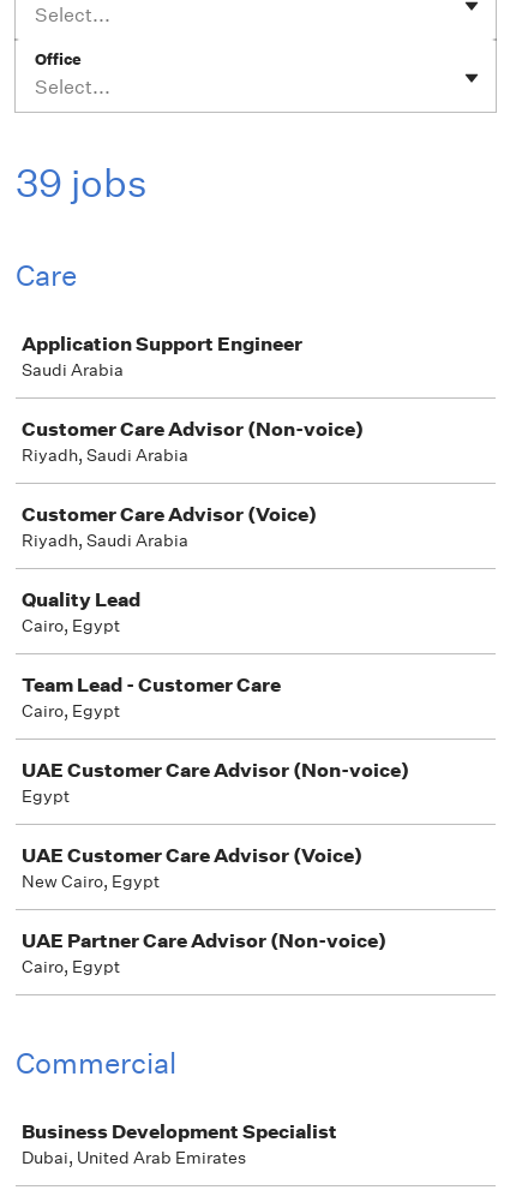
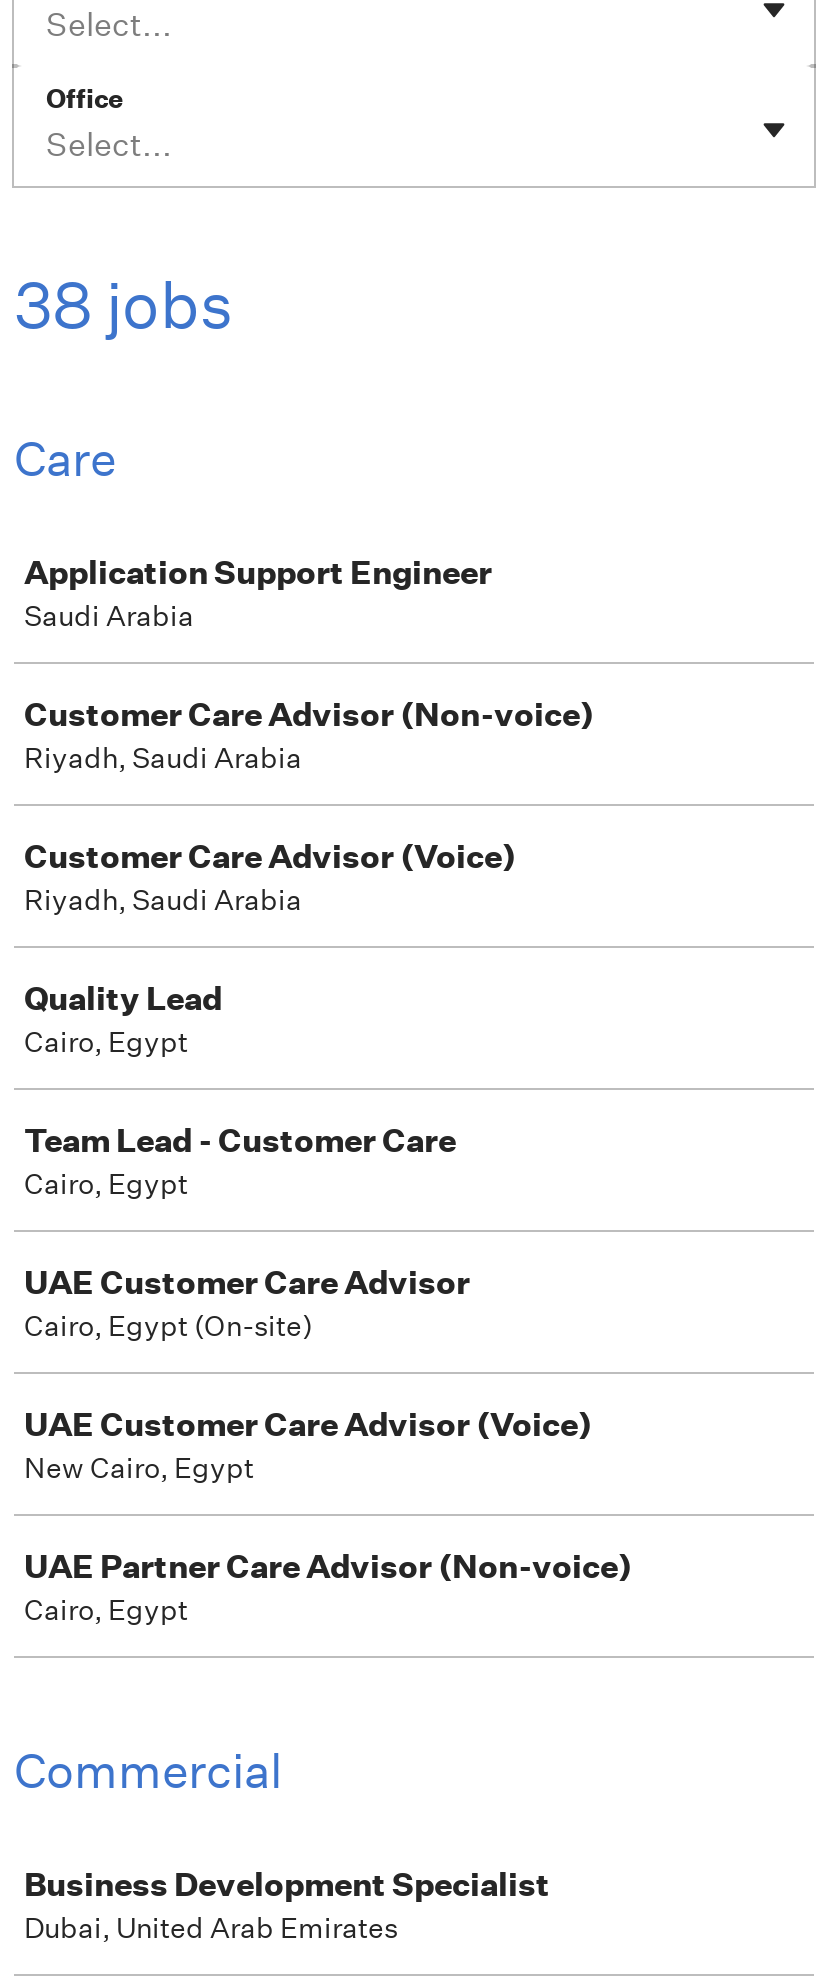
- 39 jobs
+ 38 jobs

- UAE Customer Care Advisor (Non-voice)
- Egypt
+ UAE Customer Care Advisor
+ Cairo, Egypt (On-site)
